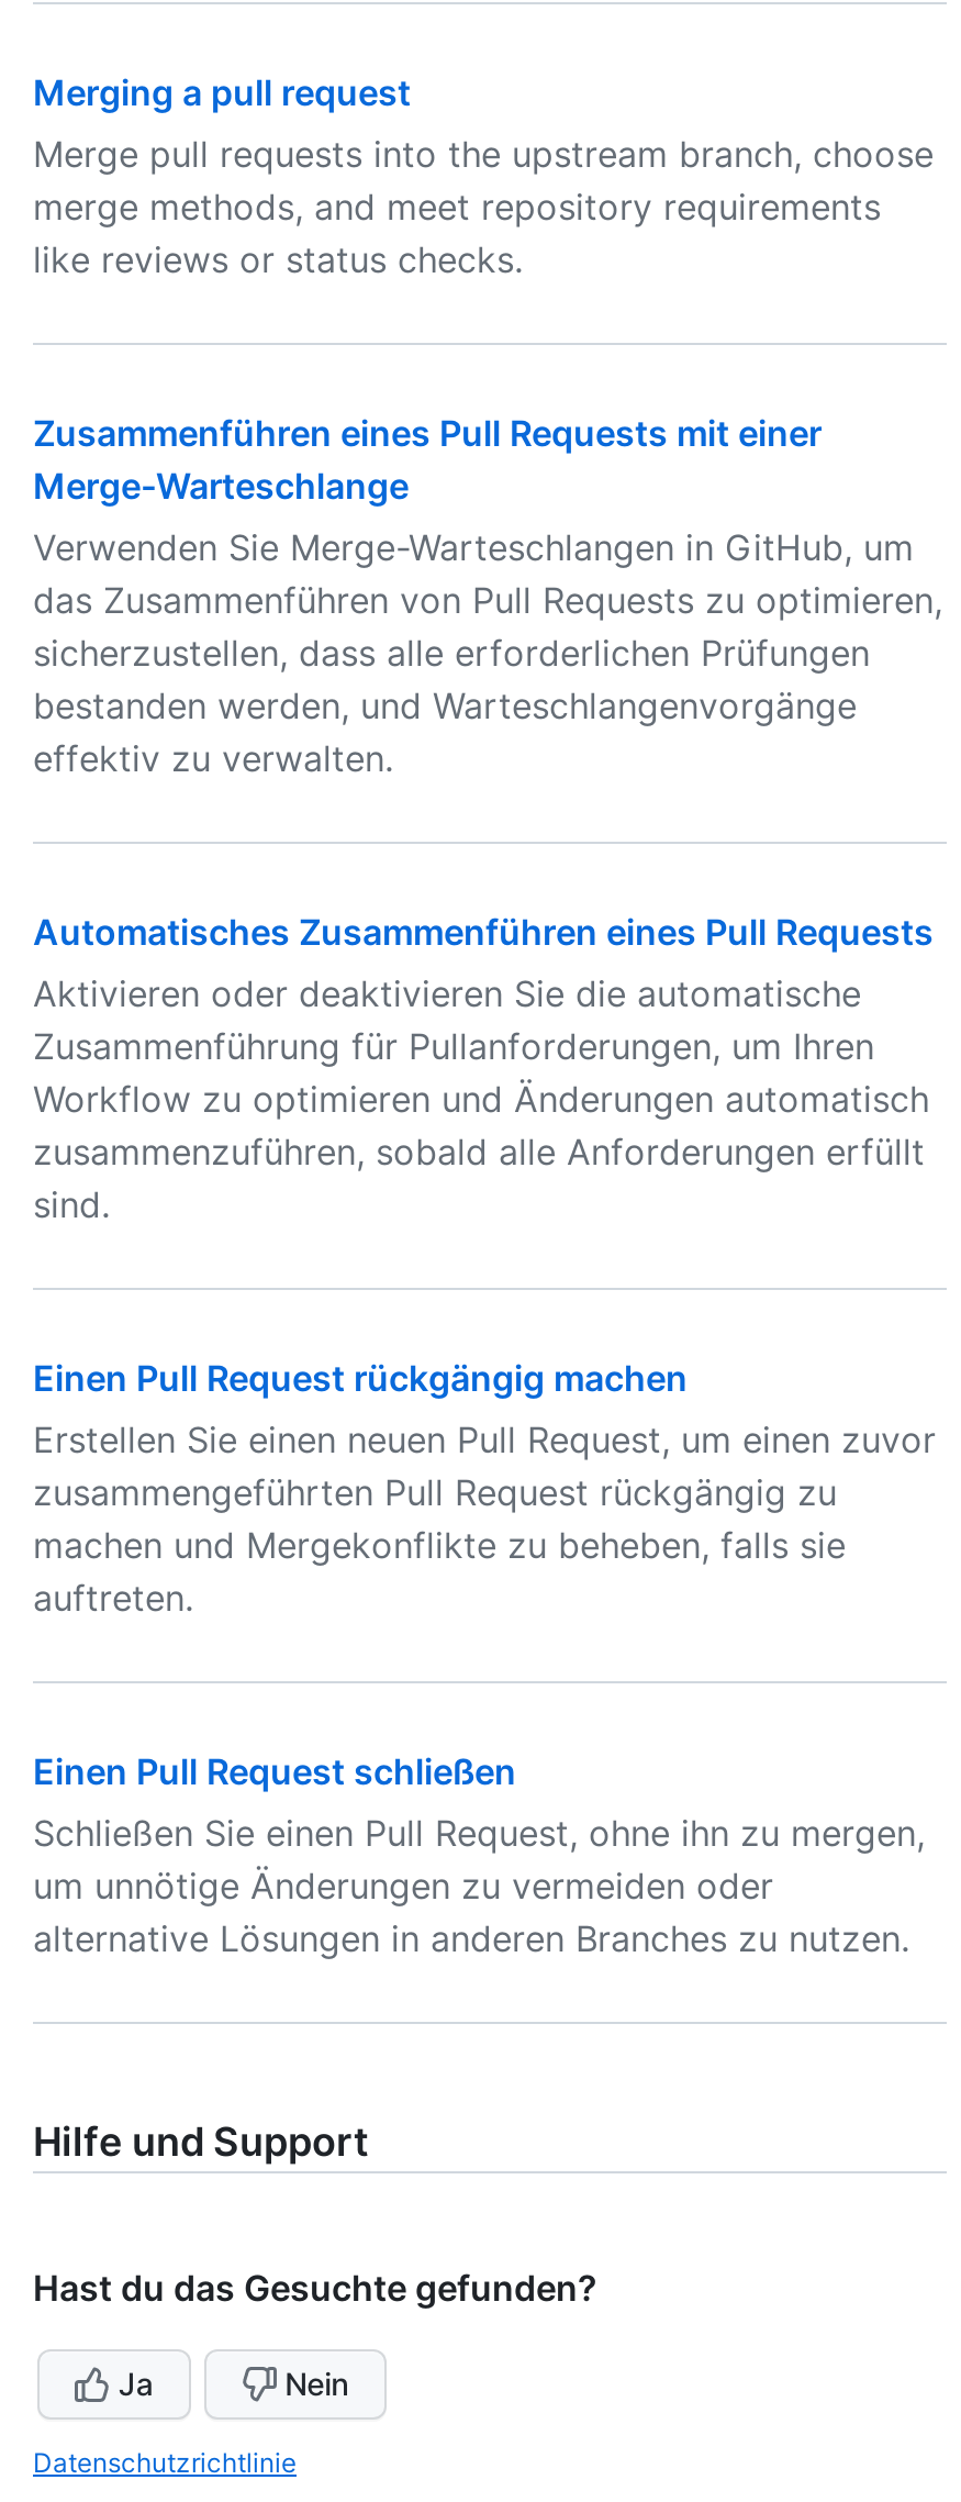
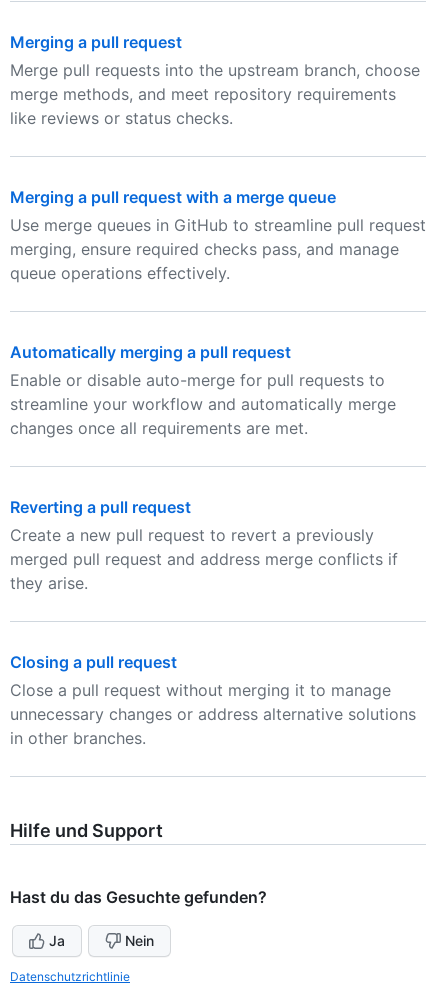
- Zusammenführen eines Pull Requests mit einer
- Merge-Warteschlange
- Verwenden Sie Merge-Warteschlangen in GitHub, um
- das Zusammenführen von Pull Requests zu optimieren,
- sicherzustellen, dass alle erforderlichen Prüfungen
- bestanden werden, und Warteschlangenvorgänge
- effektiv zu verwalten.
+ Merging a pull request with a merge queue
+ Use merge queues in GitHub to streamline pull request
+ merging, ensure required checks pass, and manage
+ queue operations effectively.

- Automatisches Zusammenführen eines Pull Requests
- Aktivieren oder deaktivieren Sie die automatische
- Zusammenführung für Pullanforderungen, um Ihren
- Workflow zu optimieren und Änderungen automatisch
- zusammenzuführen, sobald alle Anforderungen erfüllt
- sind.
+ Automatically merging a pull request
+ Enable or disable auto-merge for pull requests to
+ streamline your workflow and automatically merge
+ changes once all requirements are met.

- Einen Pull Request rückgängig machen
- Erstellen Sie einen neuen Pull Request, um einen zuvor
- zusammengeführten Pull Request rückgängig zu
- machen und Mergekonflikte zu beheben, falls sie
- auftreten.
+ Reverting a pull request
+ Create a new pull request to revert a previously
+ merged pull request and address merge conflicts if
+ they arise.

- Einen Pull Request schließen
- Schließen Sie einen Pull Request, ohne ihn zu mergen,
- um unnötige Änderungen zu vermeiden oder
- alternative Lösungen in anderen Branches zu nutzen.
+ Closing a pull request
+ Close a pull request without merging it to manage
+ unnecessary changes or address alternative solutions
+ in other branches.
